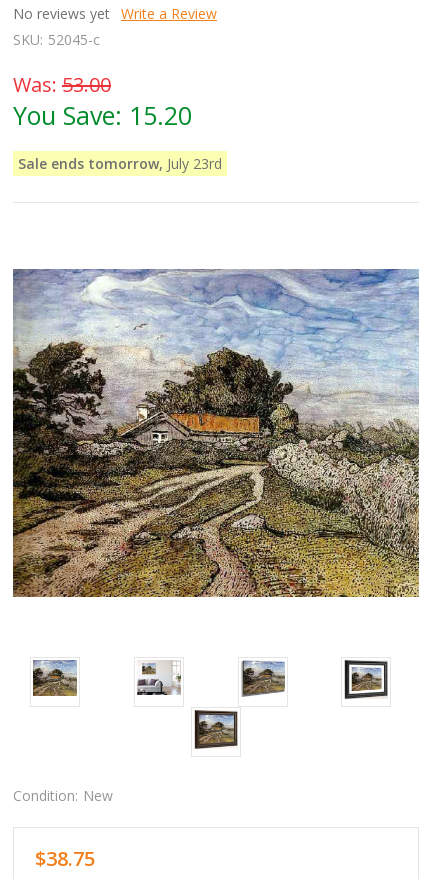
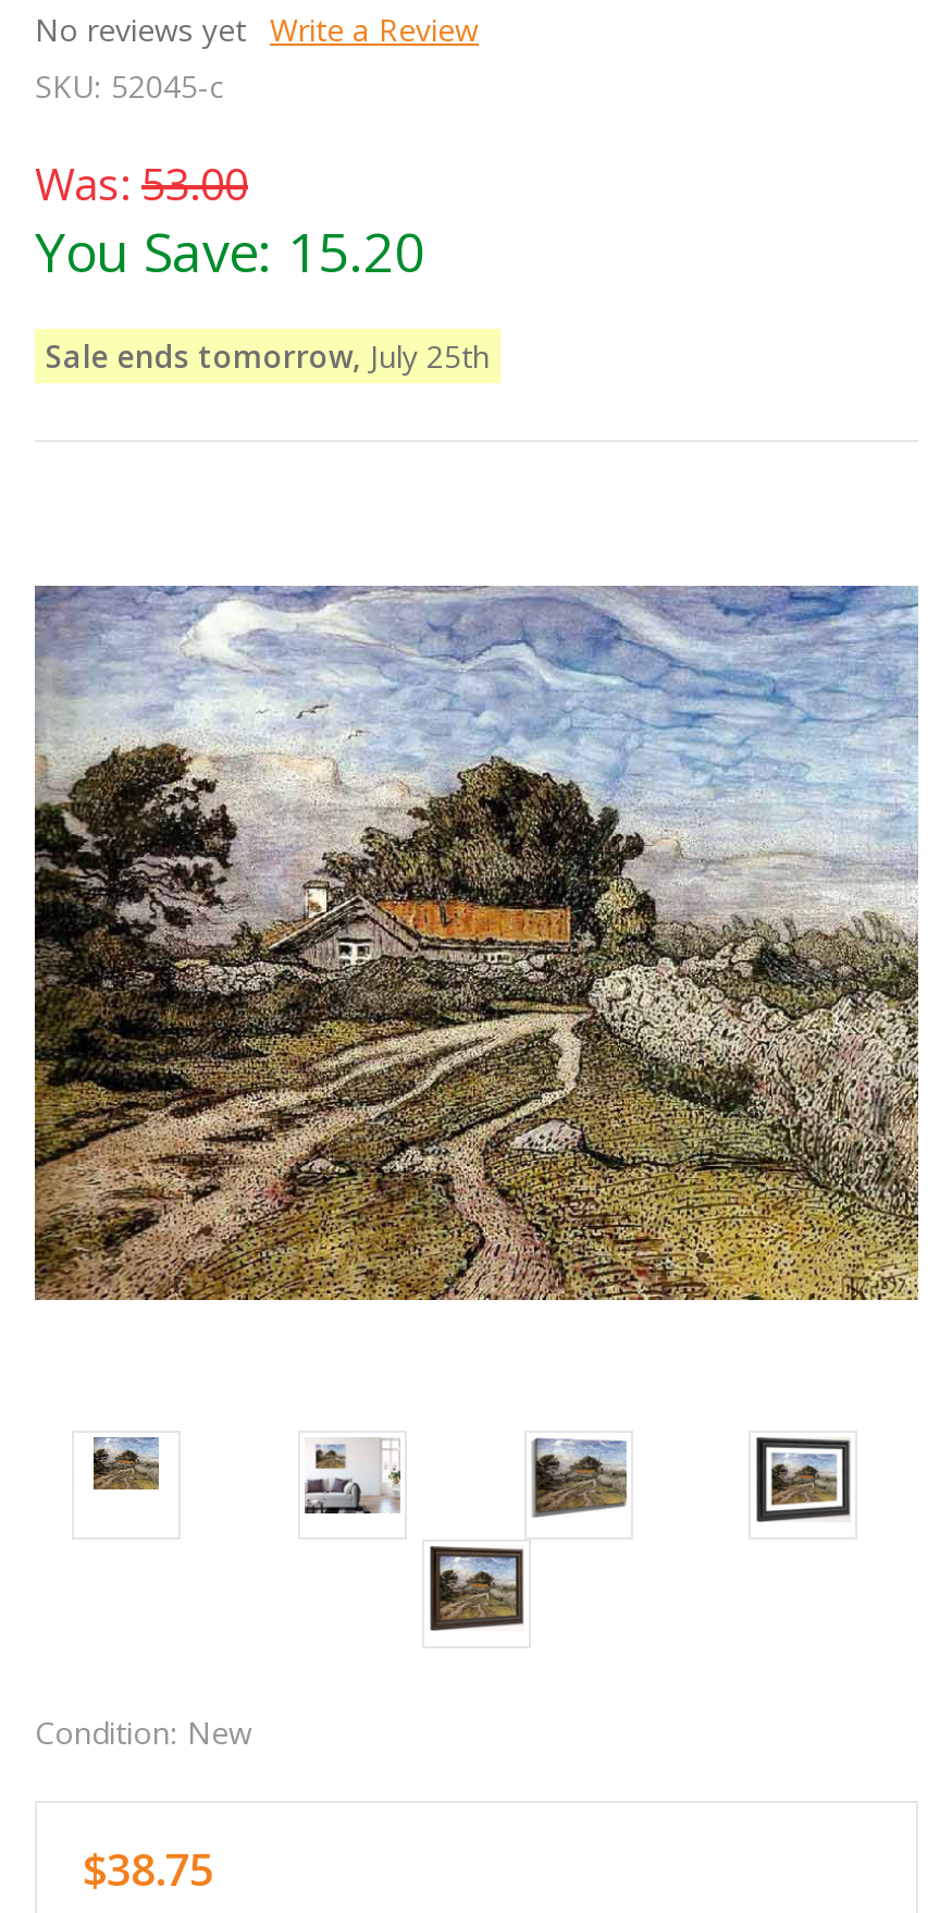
- Sale ends tomorrow, July 23rd
+ Sale ends tomorrow, July 25th

- [image]
+ [image]
